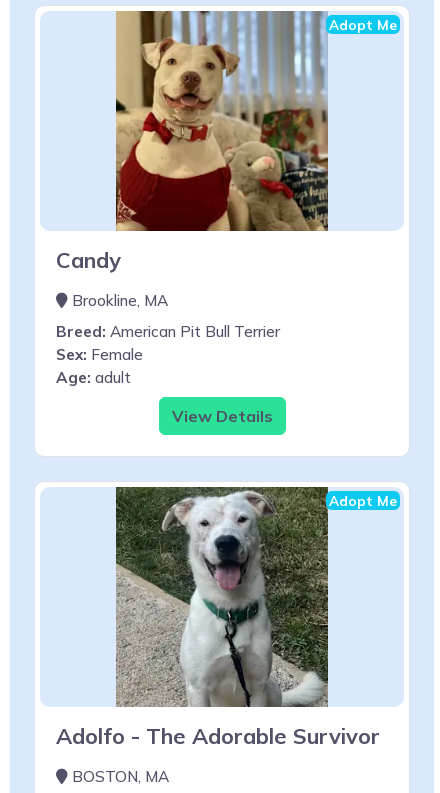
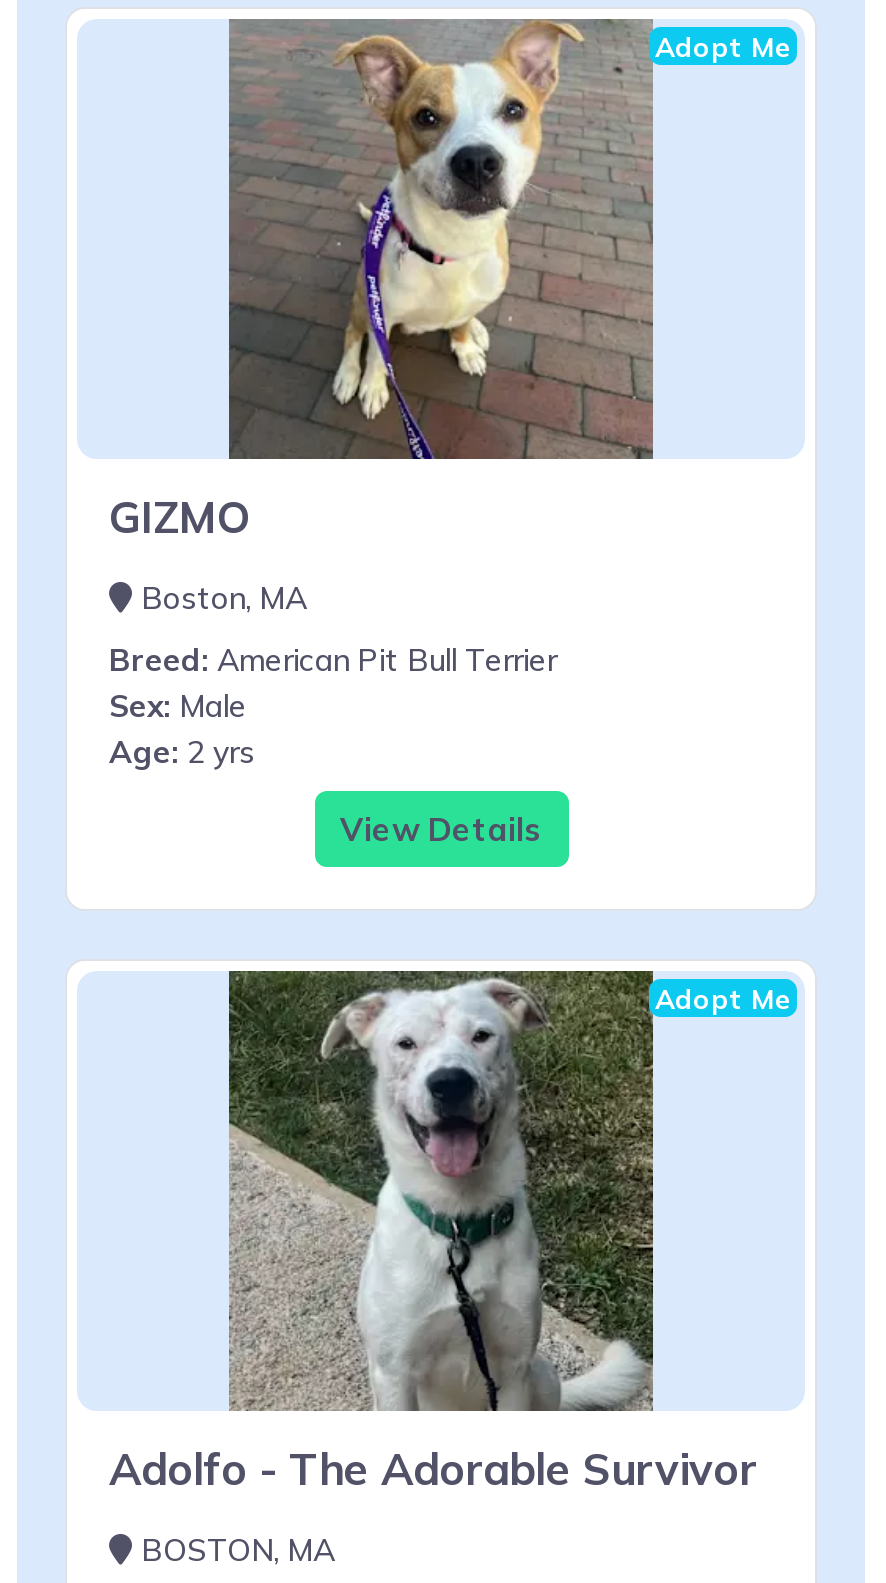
- [image]
- Candy
+ [image]
+ GIZMO

- Brookline, MA
+ Boston, MA

- Sex: Female
- Age: adult
+ Sex: Male
+ Age: 2 yrs
